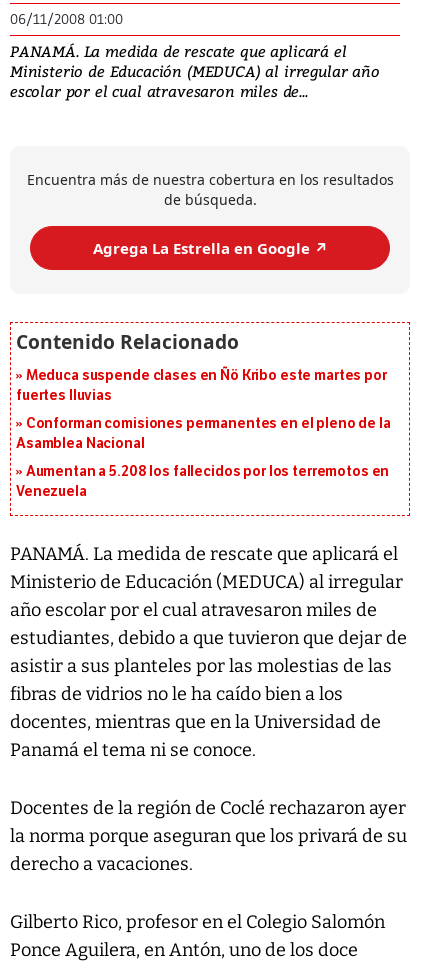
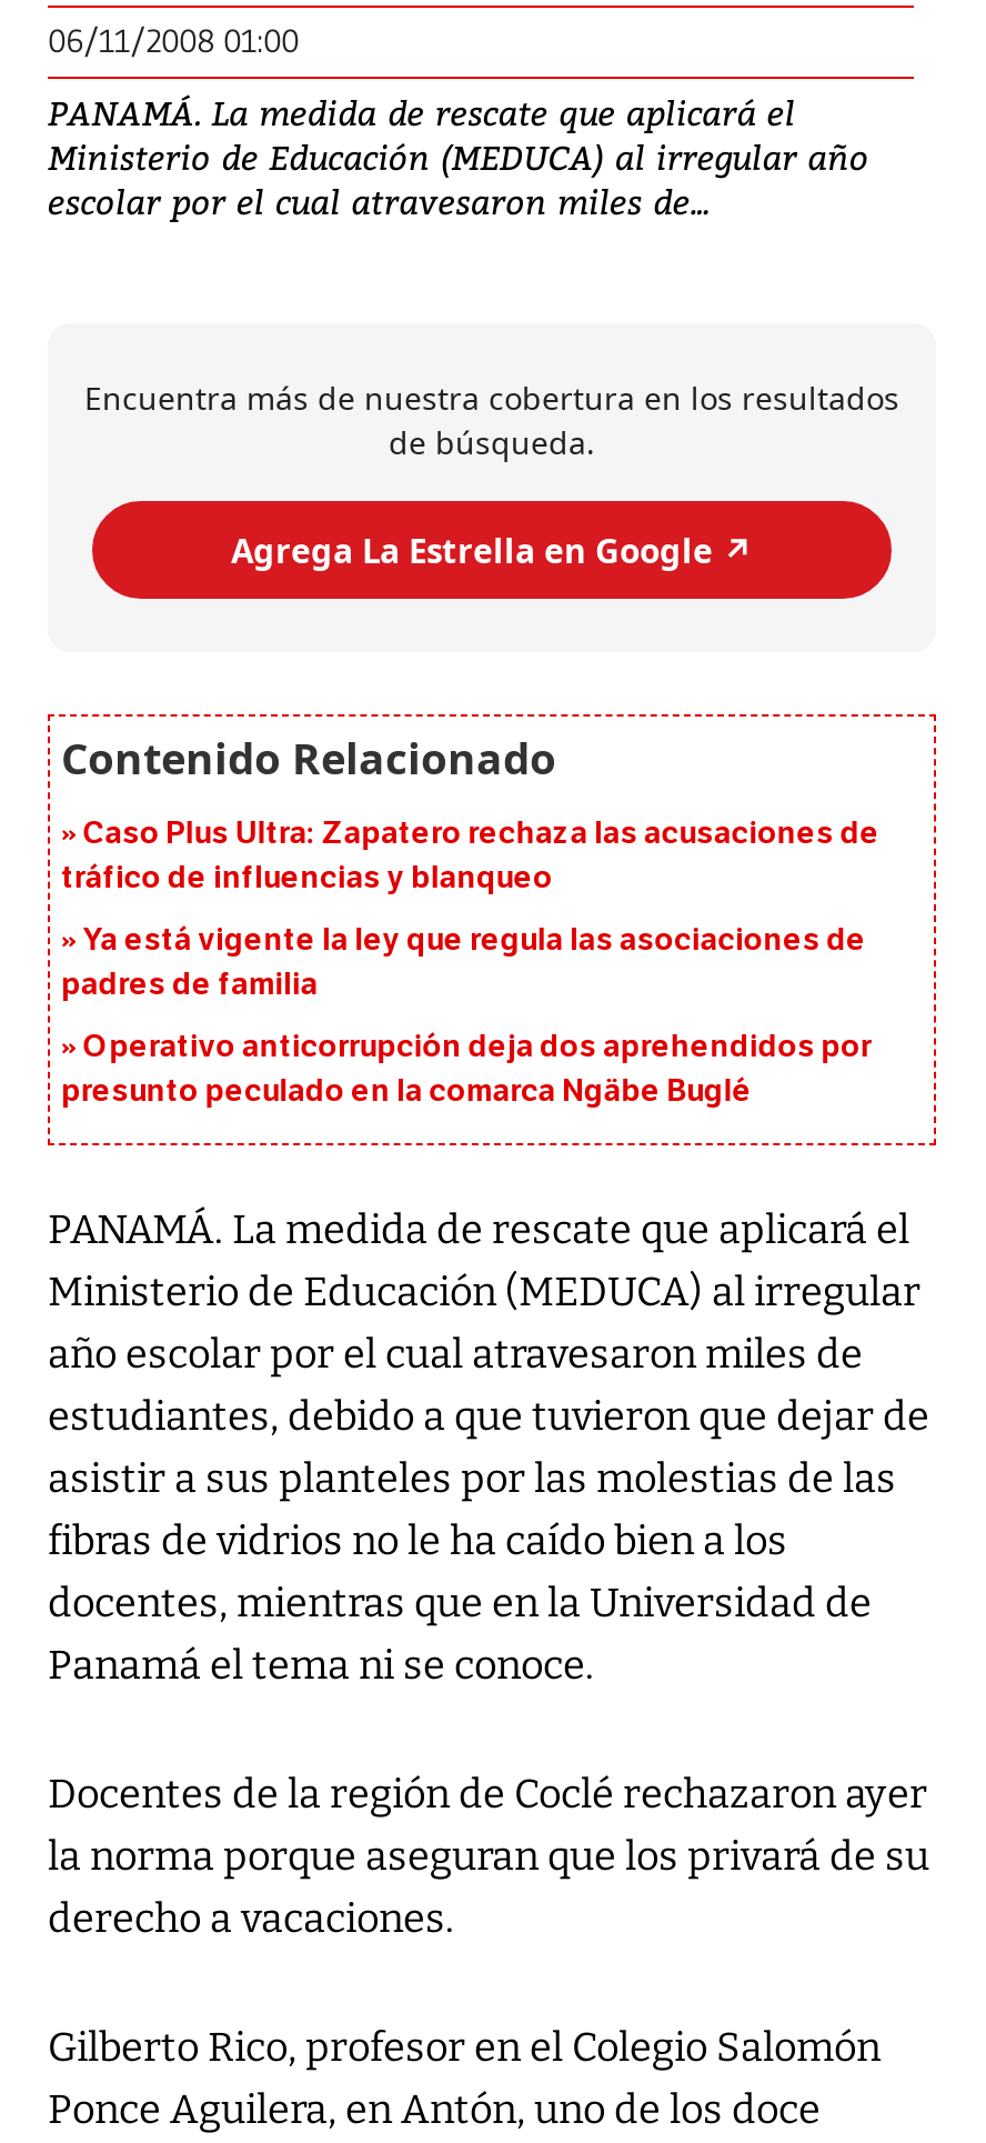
- Meduca suspende clases en Ñö Kribo este martes por
- fuertes lluvias
+ Caso Plus Ultra: Zapatero rechaza las acusaciones de
+ tráfico de influencias y blanqueo

- Conforman comisiones permanentes en el pleno de la
- Asamblea Nacional
+ Ya está vigente la ley que regula las asociaciones de
+ padres de familia

- Aumentan a 5.208 los fallecidos por los terremotos en
- Venezuela
+ Operativo anticorrupción deja dos aprehendidos por
+ presunto peculado en la comarca Ngäbe Buglé
